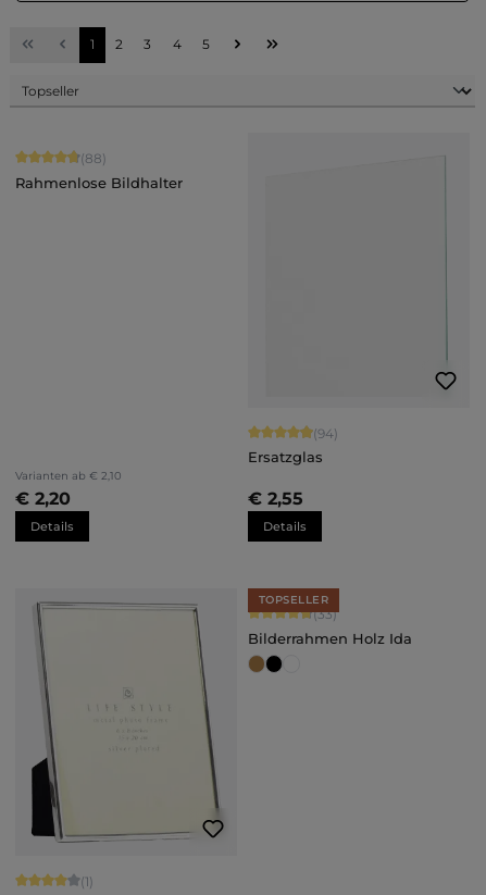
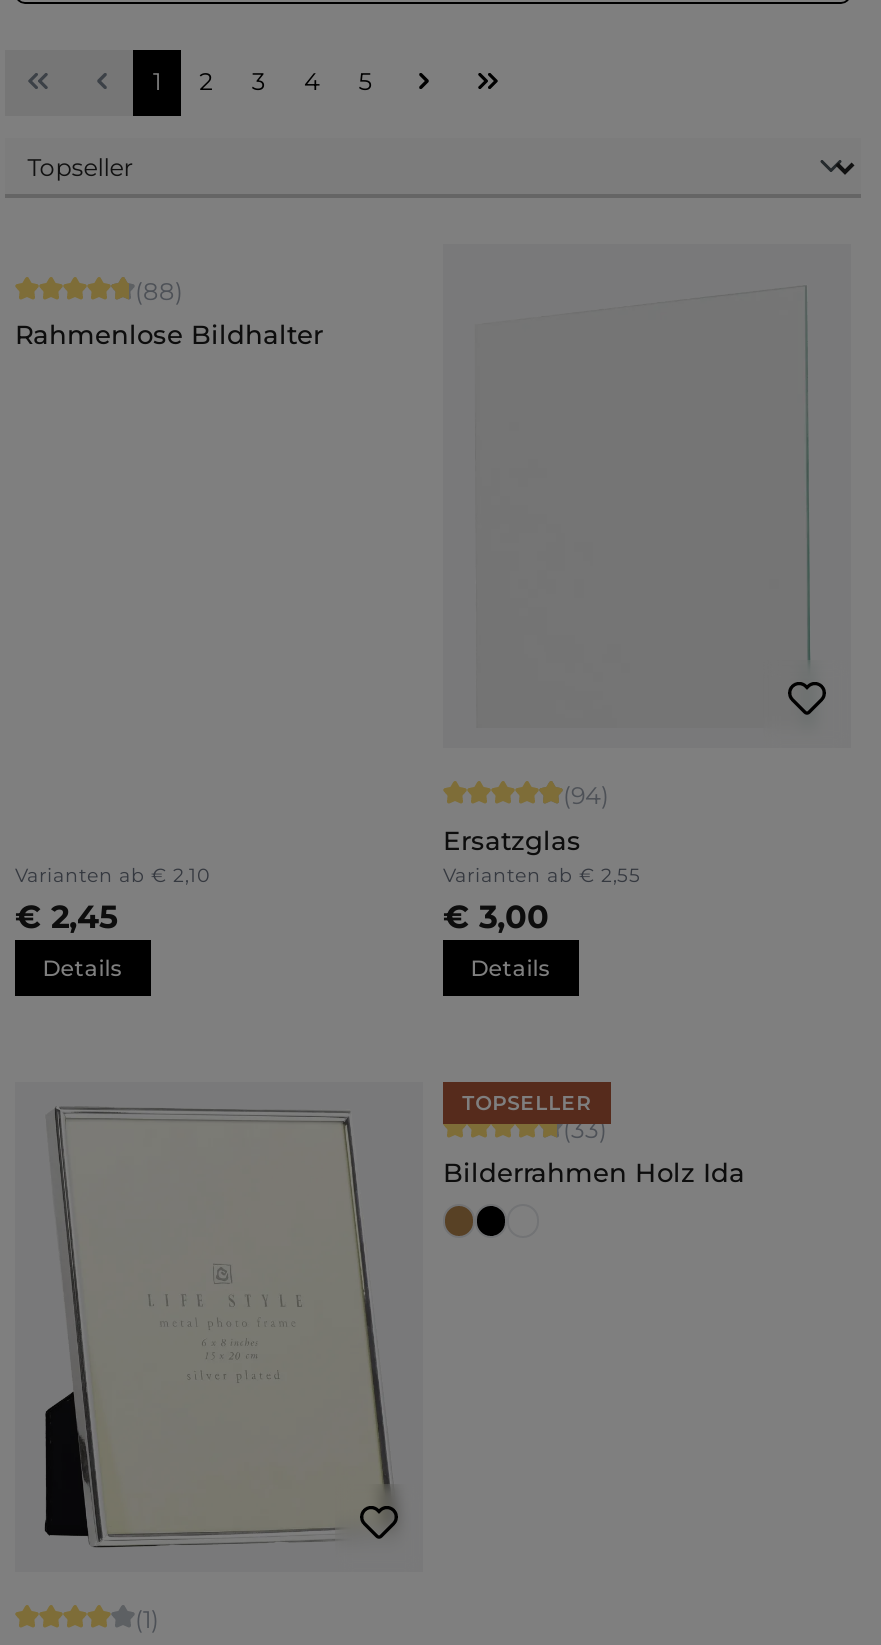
- € 2,20
+ € 2,45

- € 2,55
+ Varianten ab € 2,55
+ € 3,00
